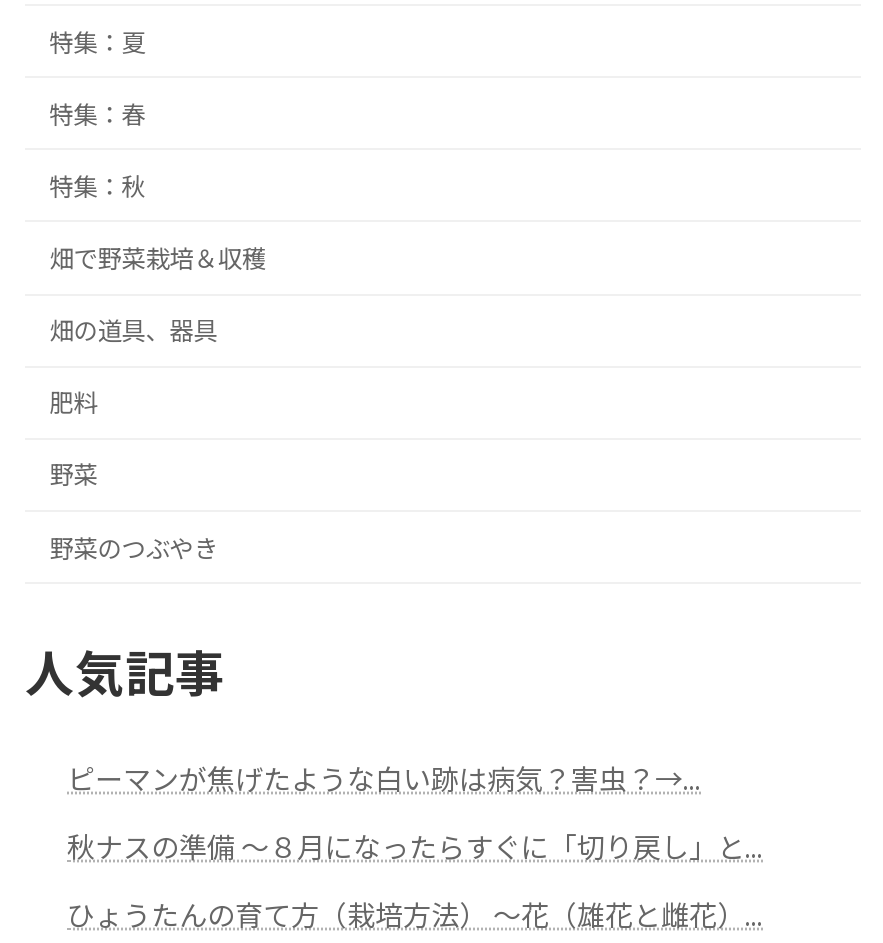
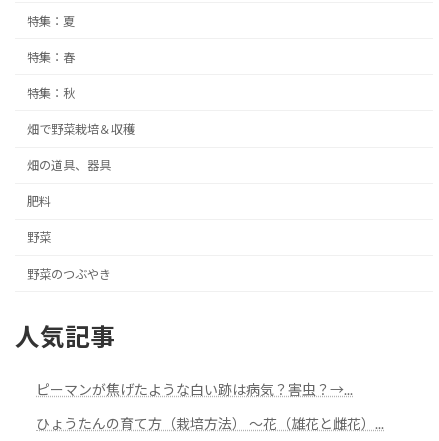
- 秋ナスの準備 ～８月になったらすぐに「切り戻し」と...
